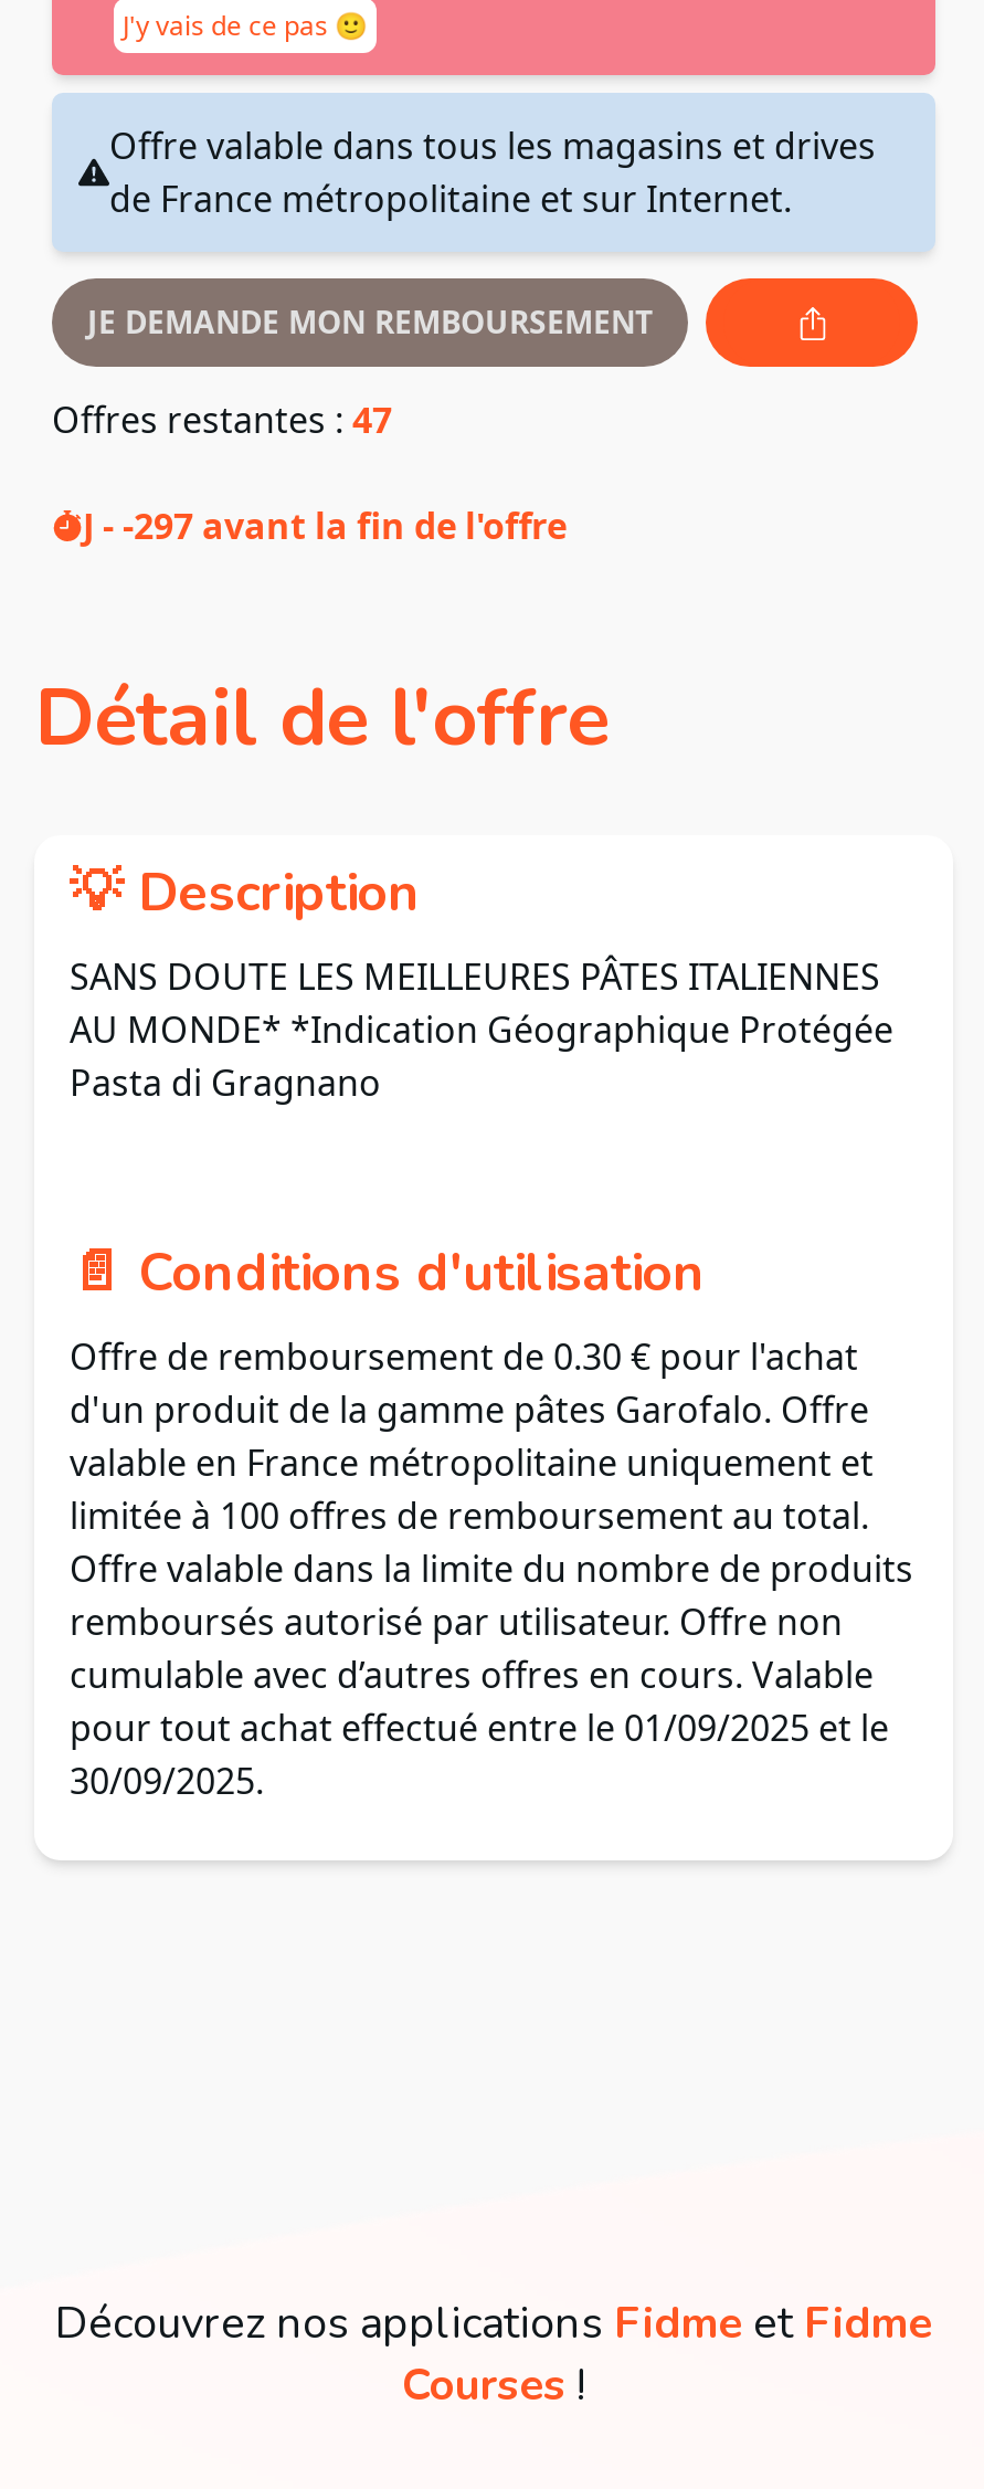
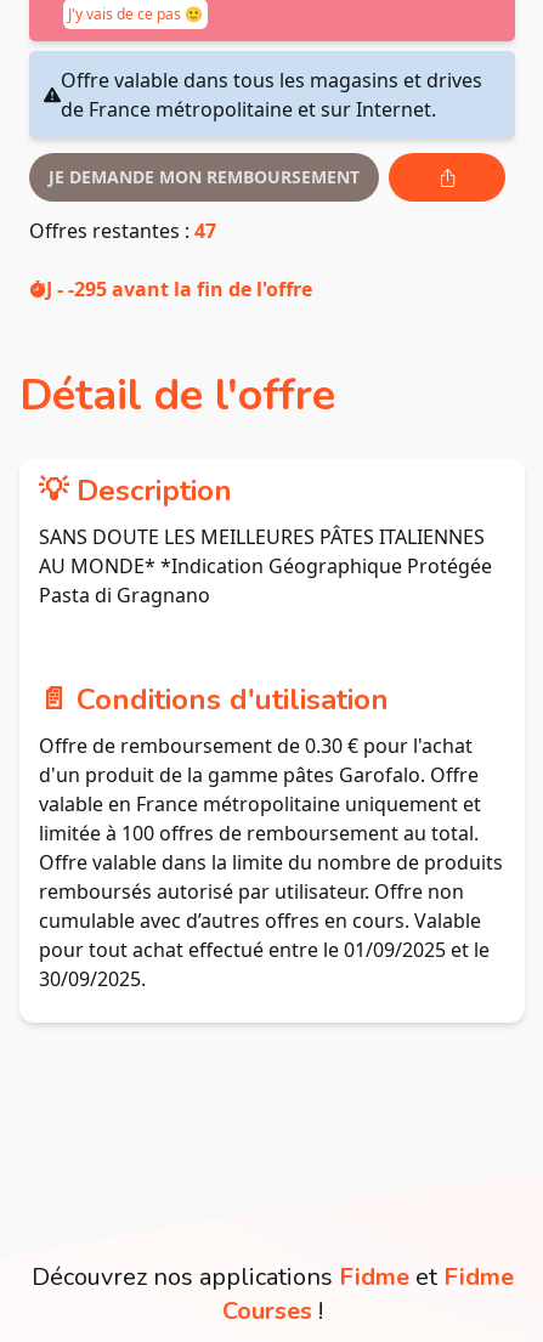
- J - -297 avant la fin de l'offre
+ J - -295 avant la fin de l'offre
